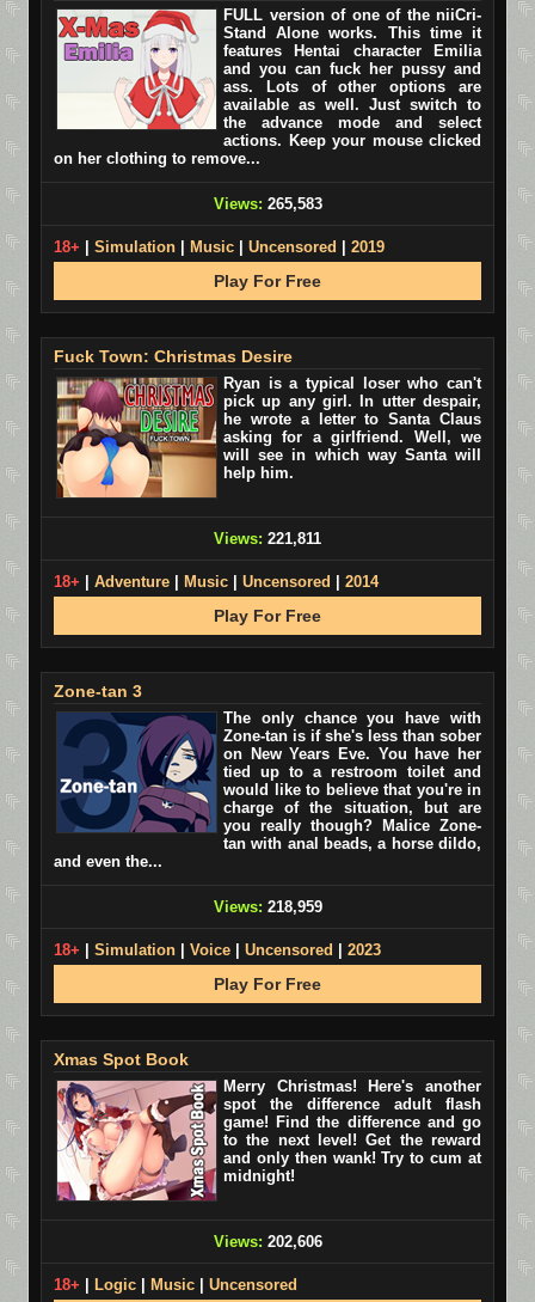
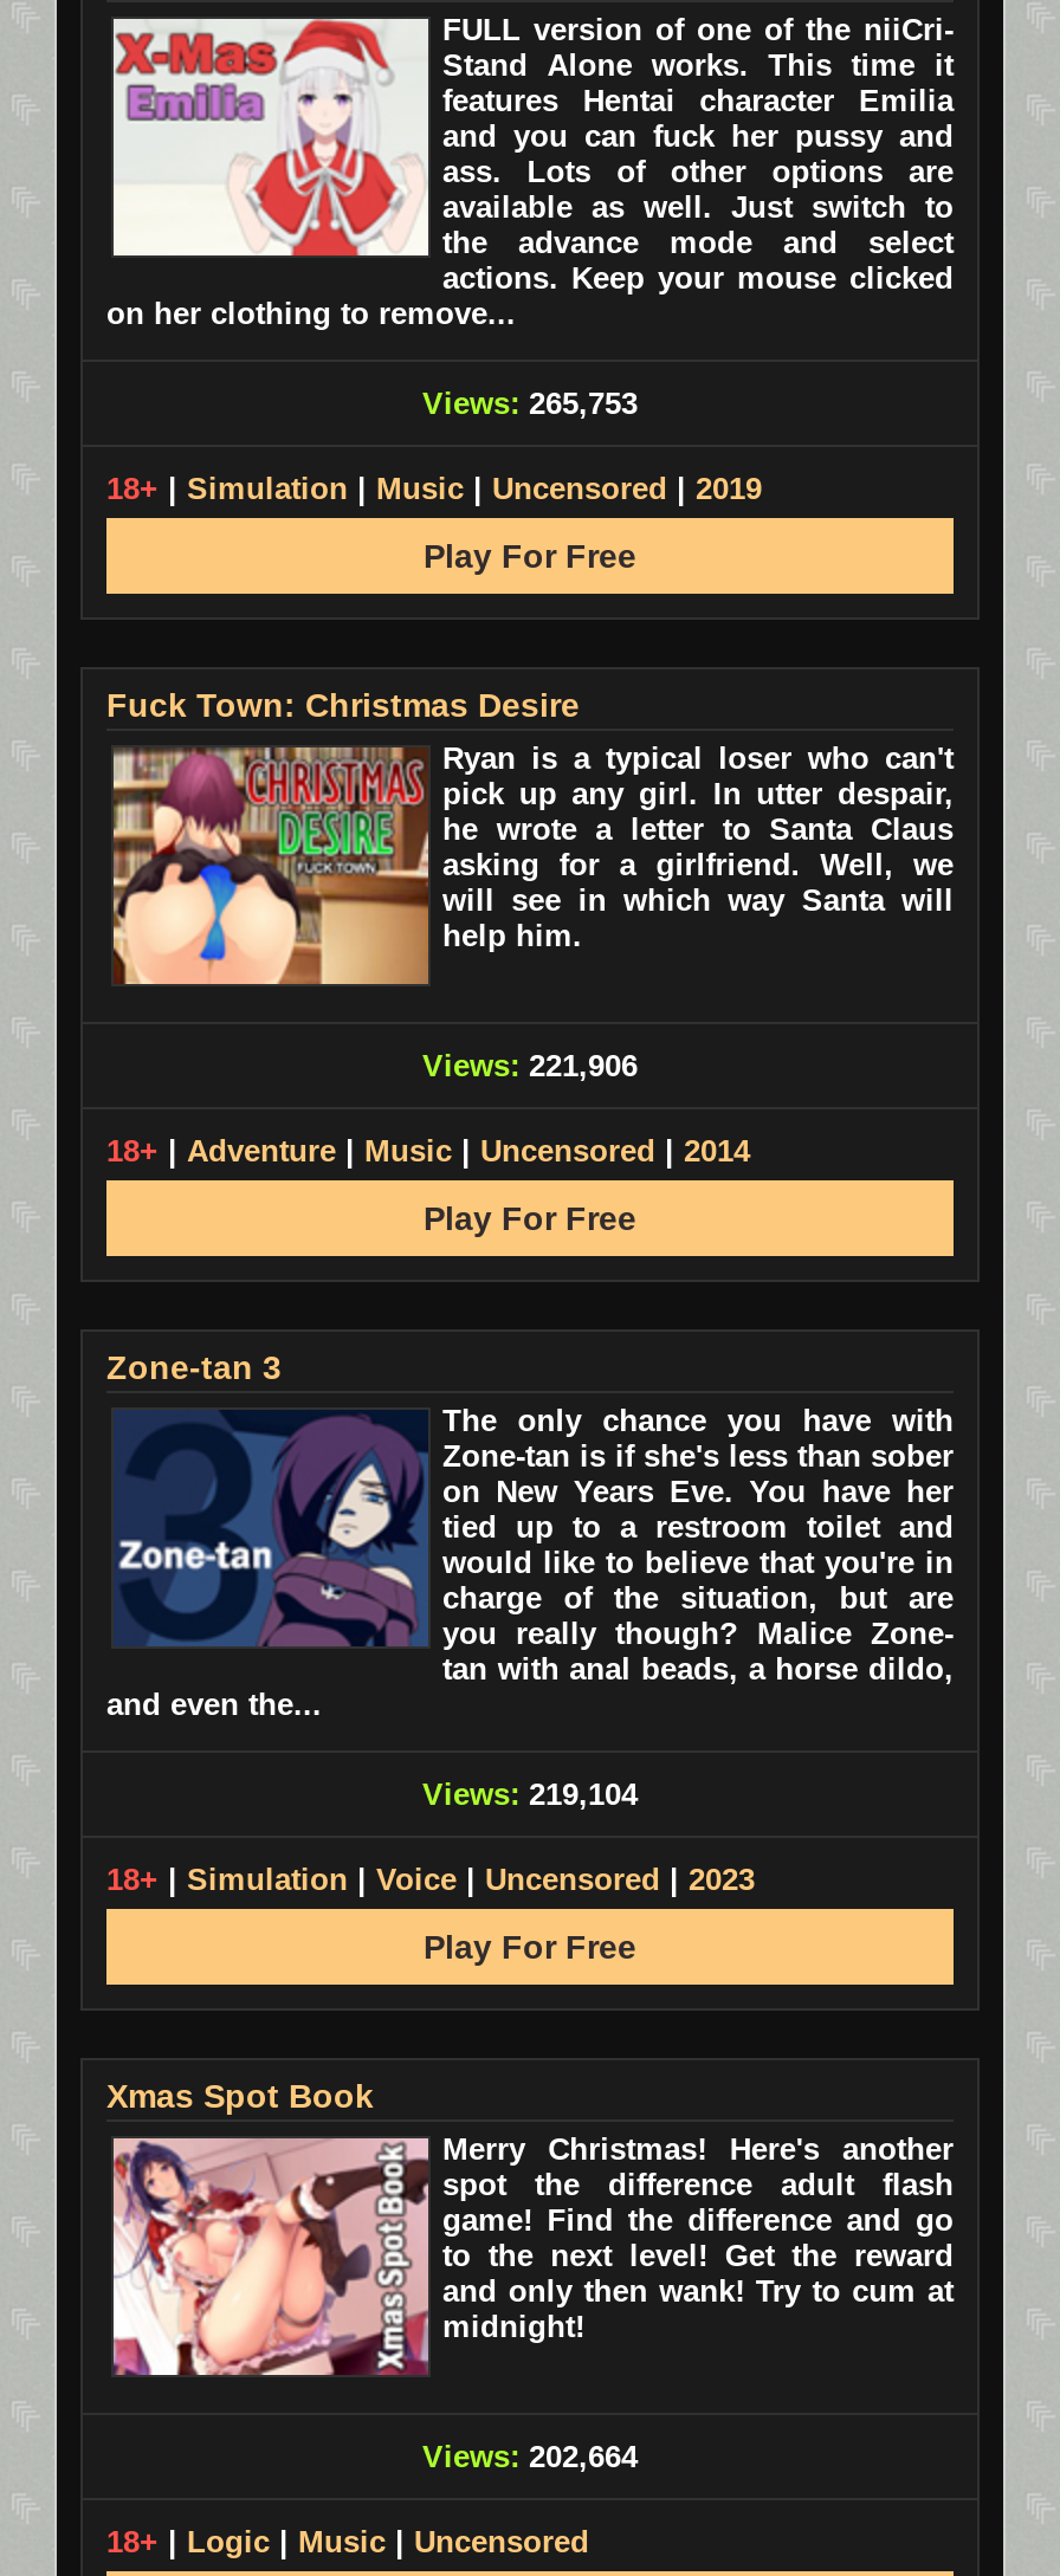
- Views: 265,583
+ Views: 265,753

- Views: 221,811
+ Views: 221,906

- Views: 218,959
+ Views: 219,104

- Views: 202,606
+ Views: 202,664
